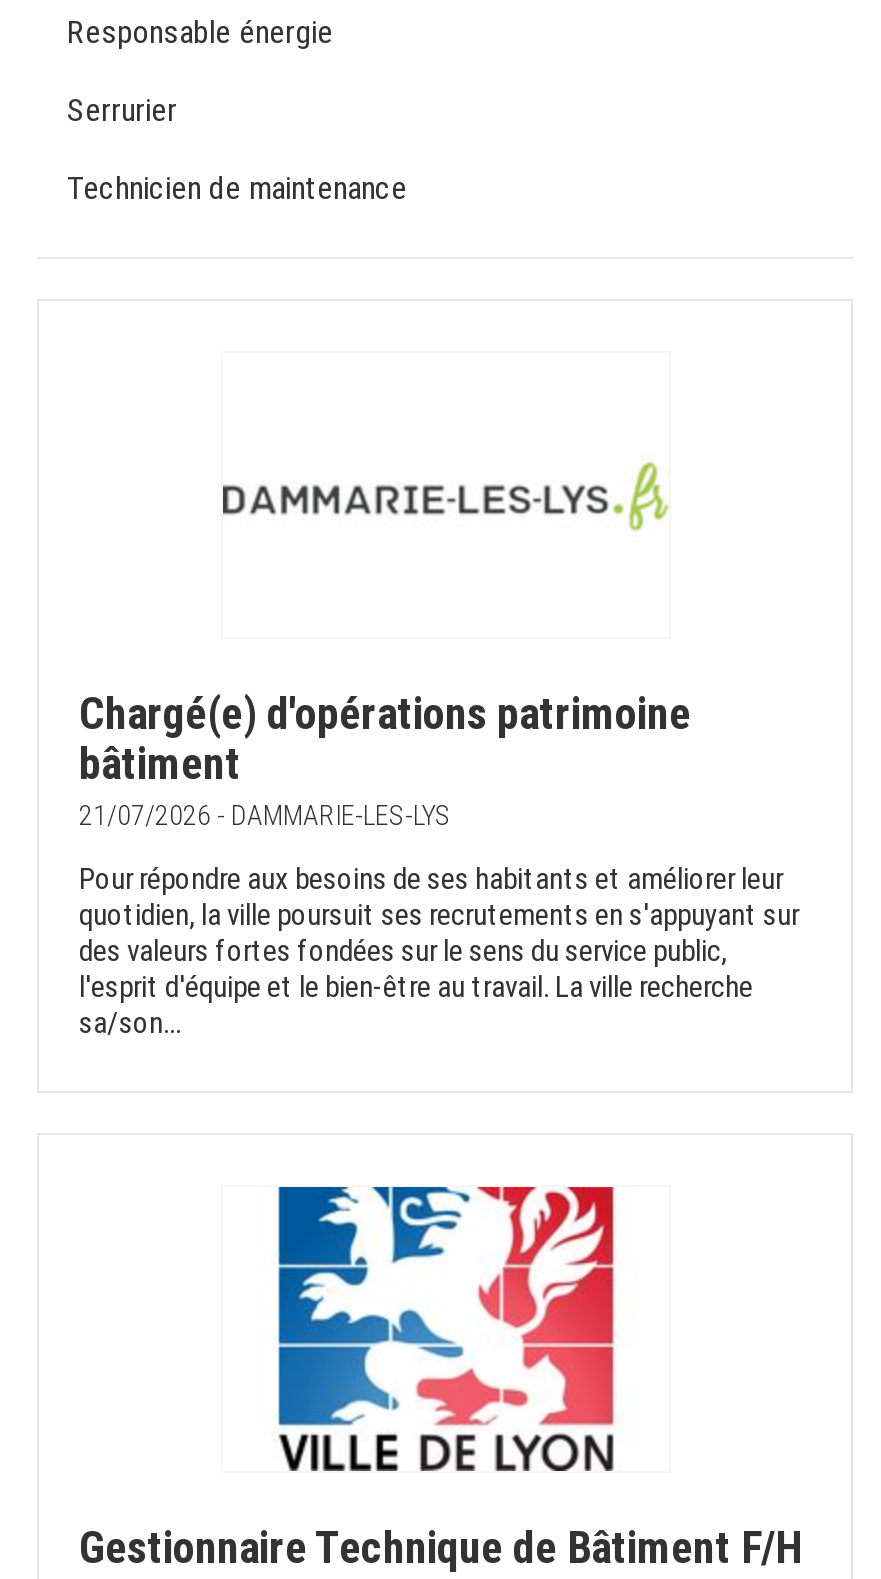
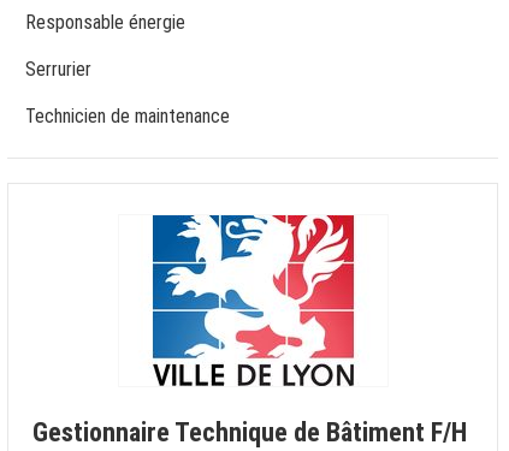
- [image]

- Chargé(e) d'opérations patrimoine
- bâtiment
- 21/07/2026 - DAMMARIE-LES-LYS
- Pour répondre aux besoins de ses habitants et améliorer leur
- quotidien, la ville poursuit ses recrutements en s'appuyant sur
- des valeurs fortes fondées sur le sens du service public,
- l'esprit d'équipe et le bien-être au travail. La ville recherche
- sa/son...
